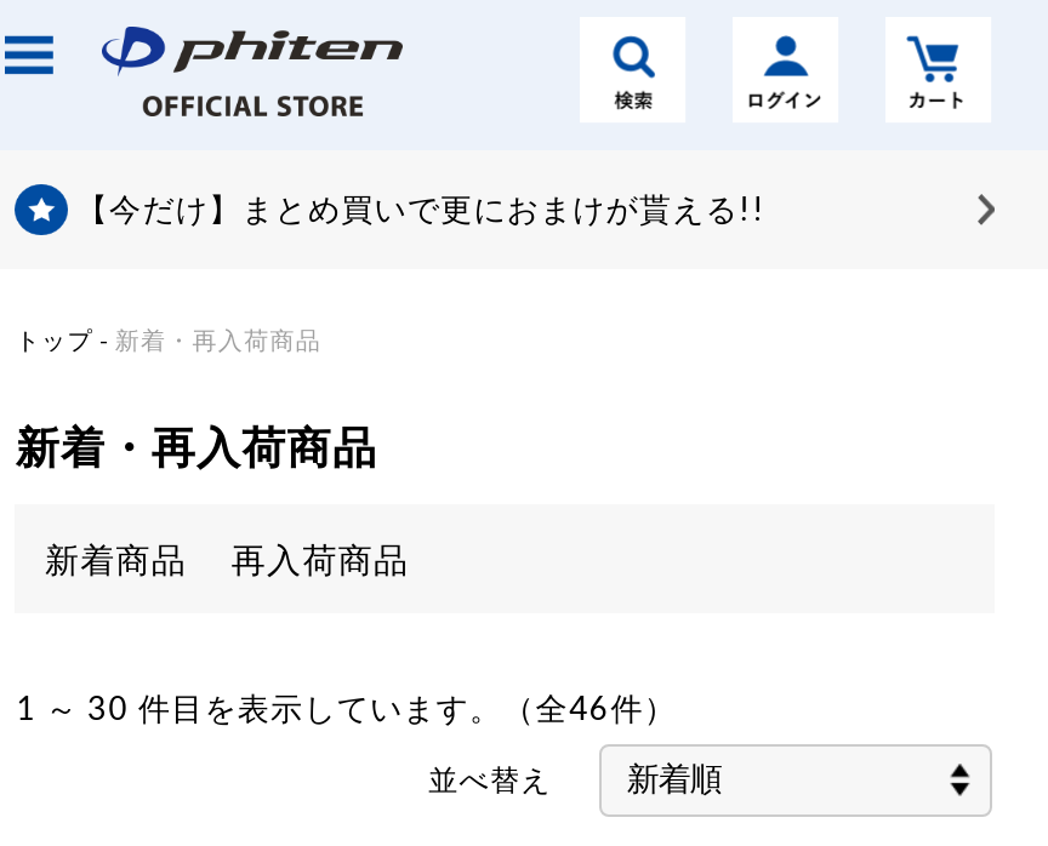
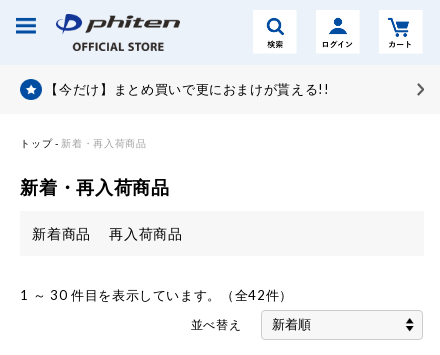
- 1 ～ 30 件目を表示しています。（全46件）
+ 1 ～ 30 件目を表示しています。（全42件）
